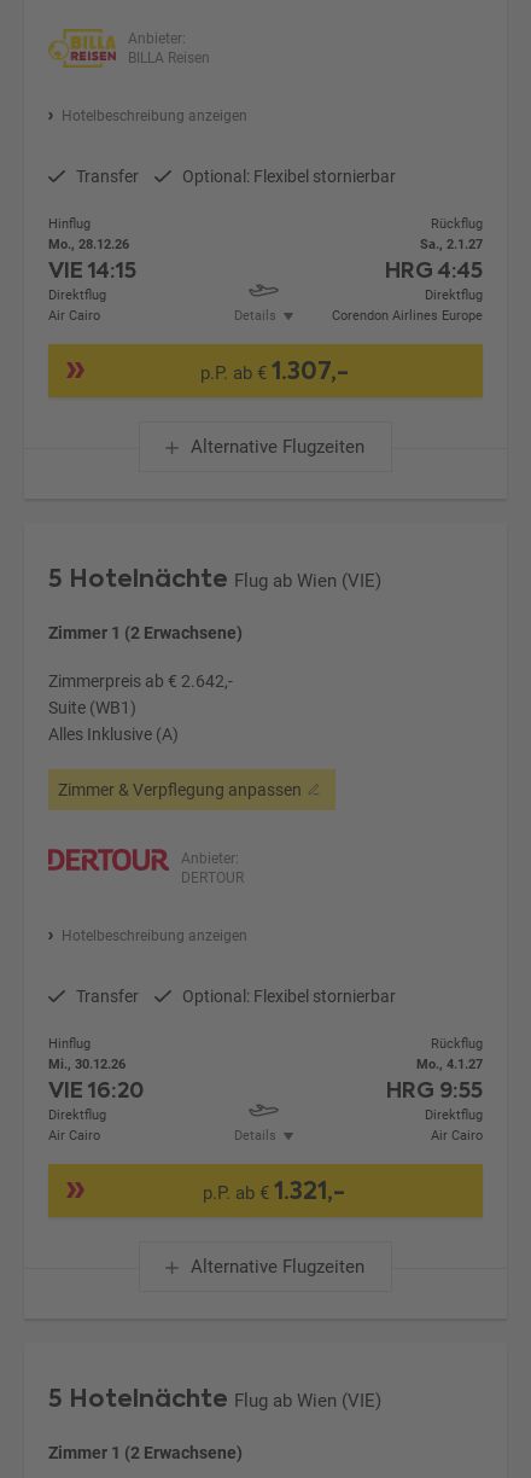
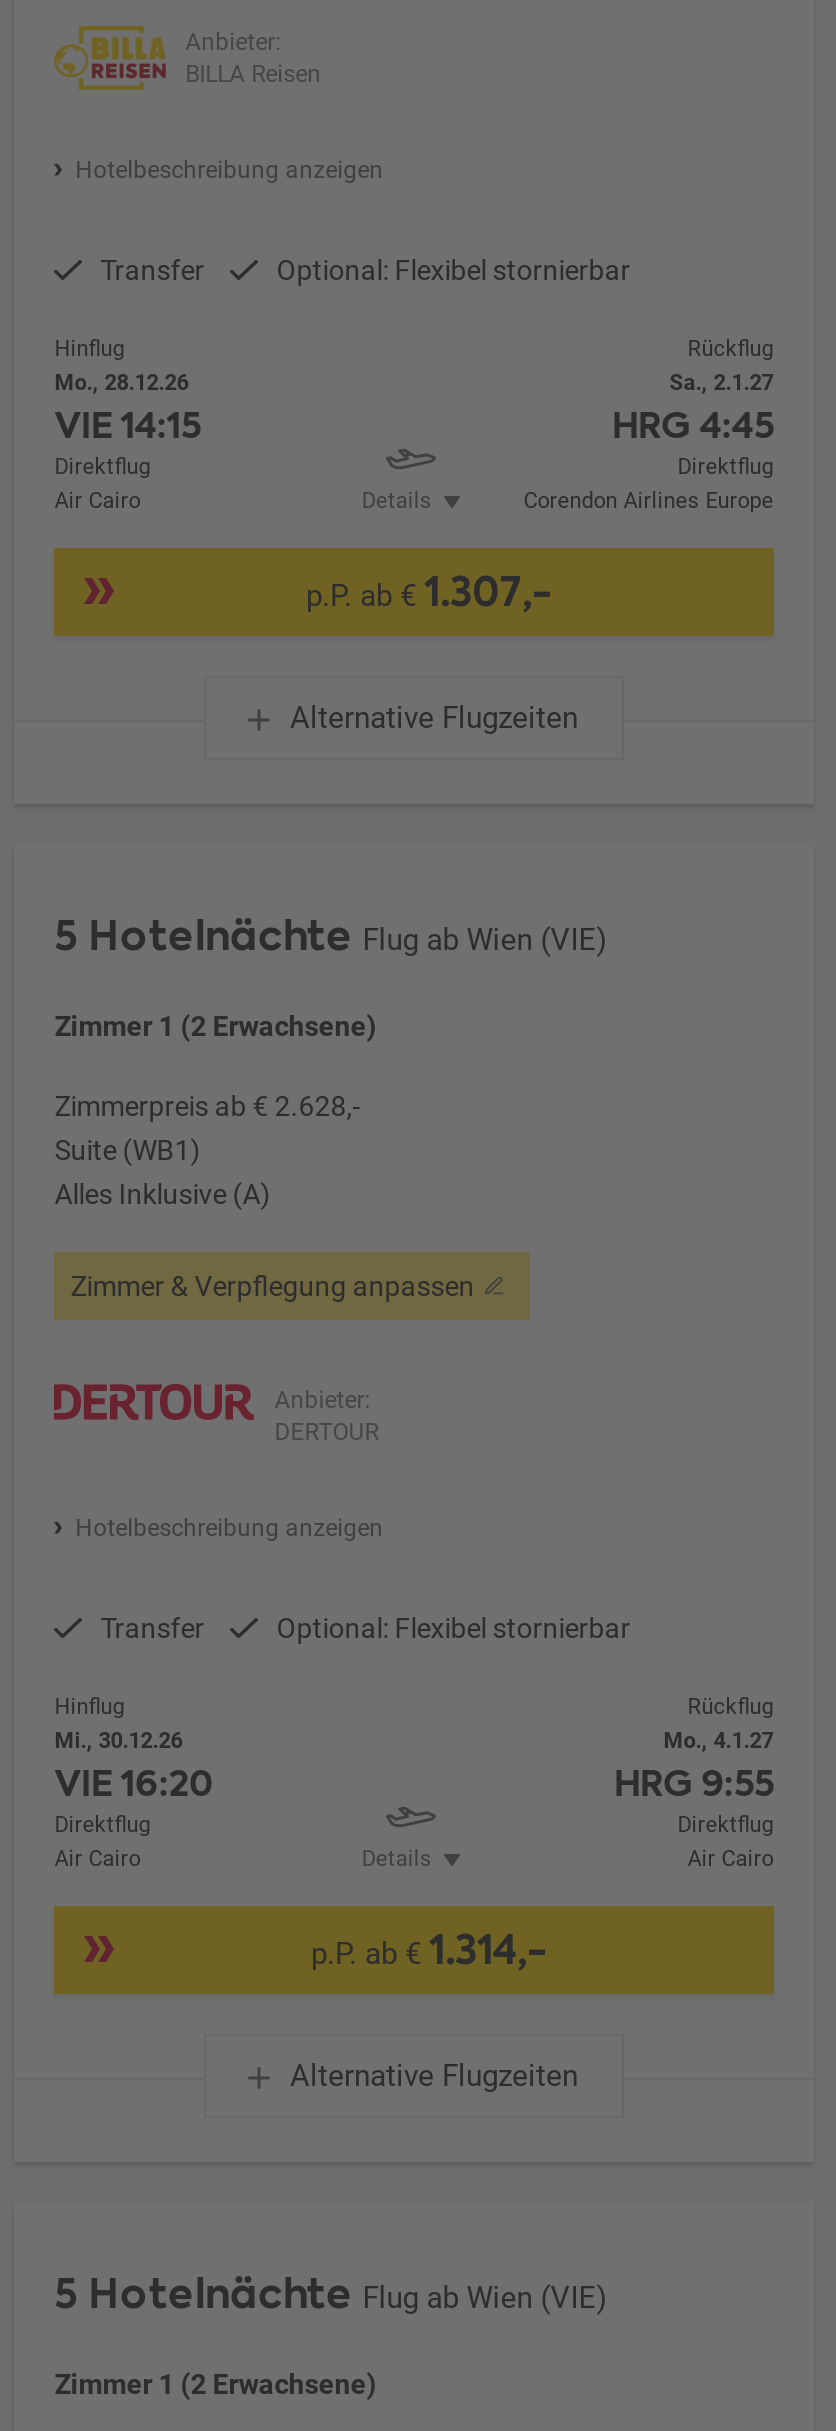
- Zimmerpreis ab € 2.642,-
+ Zimmerpreis ab € 2.628,-

- p.P. ab €1.321,-
+ p.P. ab €1.314,-
